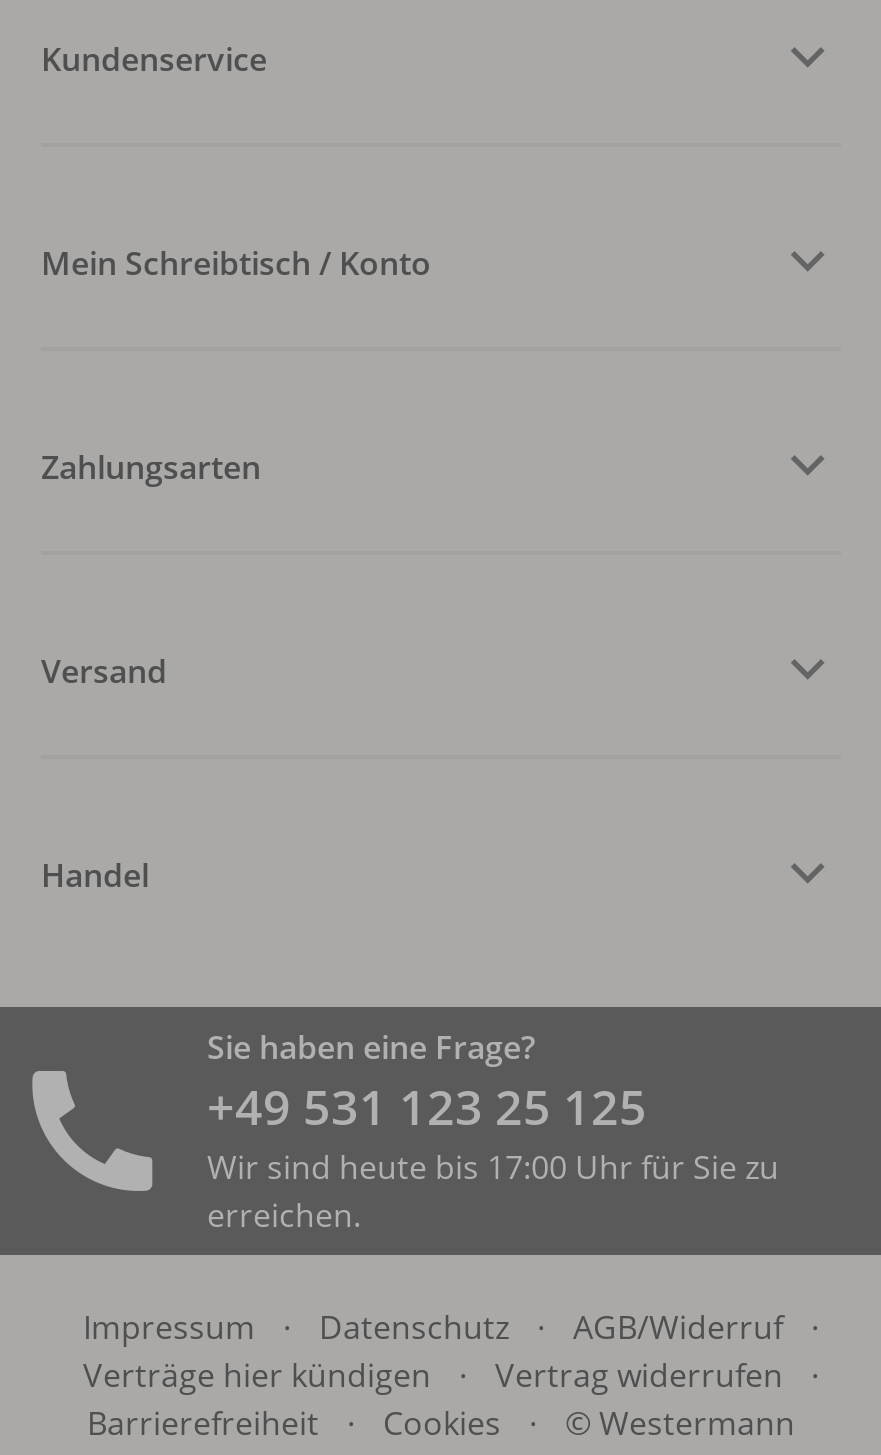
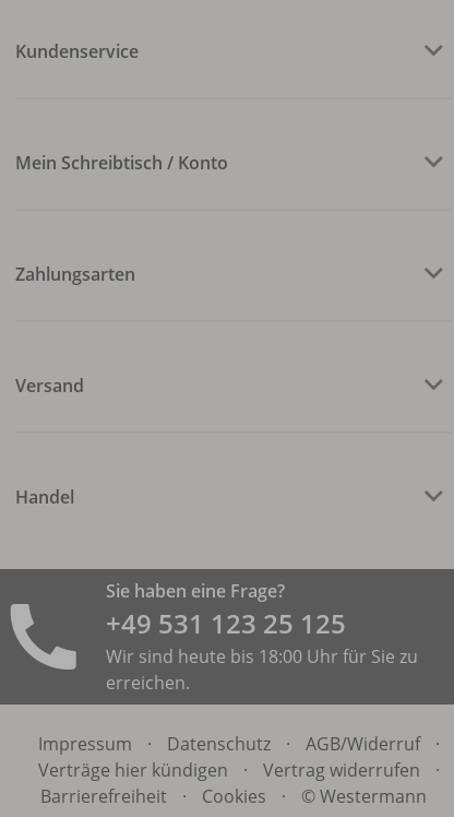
- Wir sind heute bis 17:00 Uhr für Sie zu
+ Wir sind heute bis 18:00 Uhr für Sie zu
